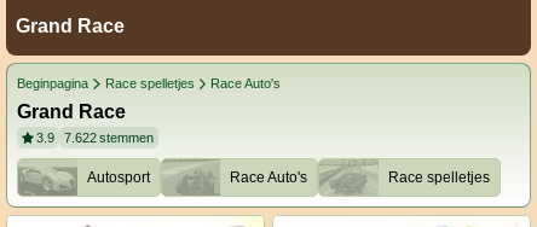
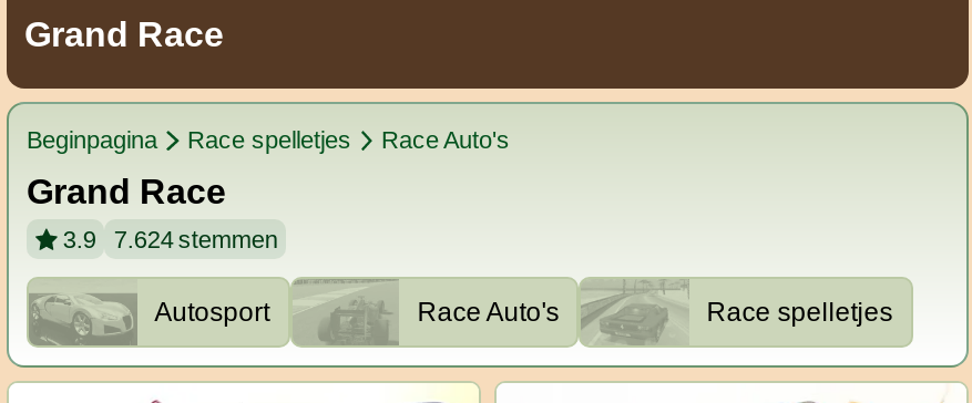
- 3.9 7.622 stemmen
+ 3.9 7.624 stemmen
